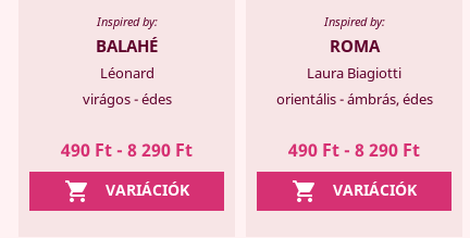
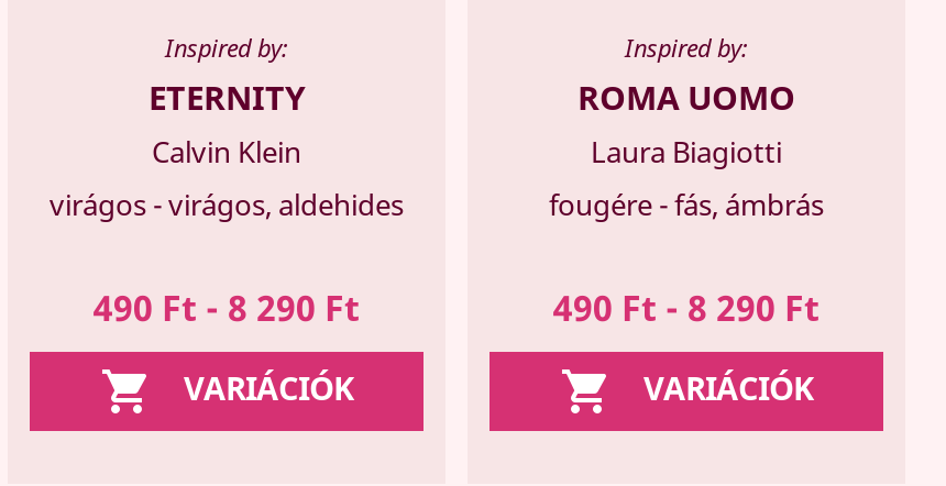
- BALAHÉ
- Léonard
- virágos - édes
+ ETERNITY
+ Calvin Klein
+ virágos - virágos, aldehides

- ROMA
+ ROMA UOMO

- orientális - ámbrás, édes
+ fougére - fás, ámbrás
